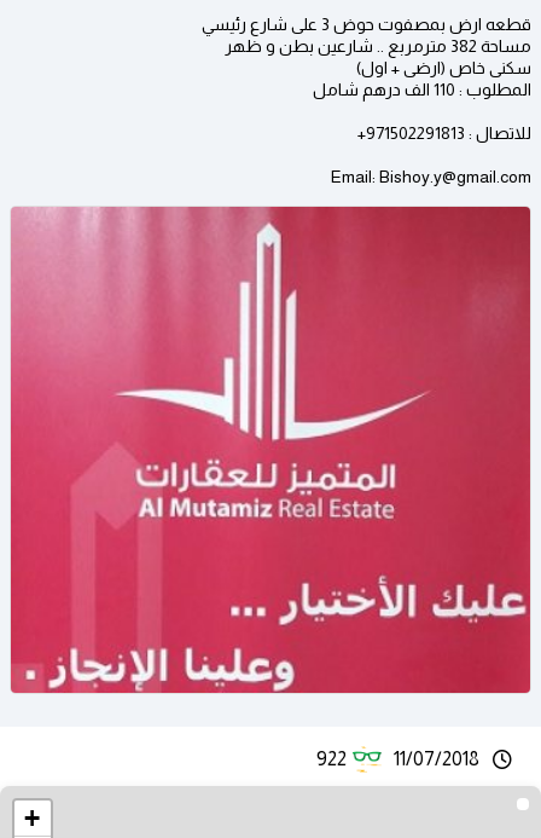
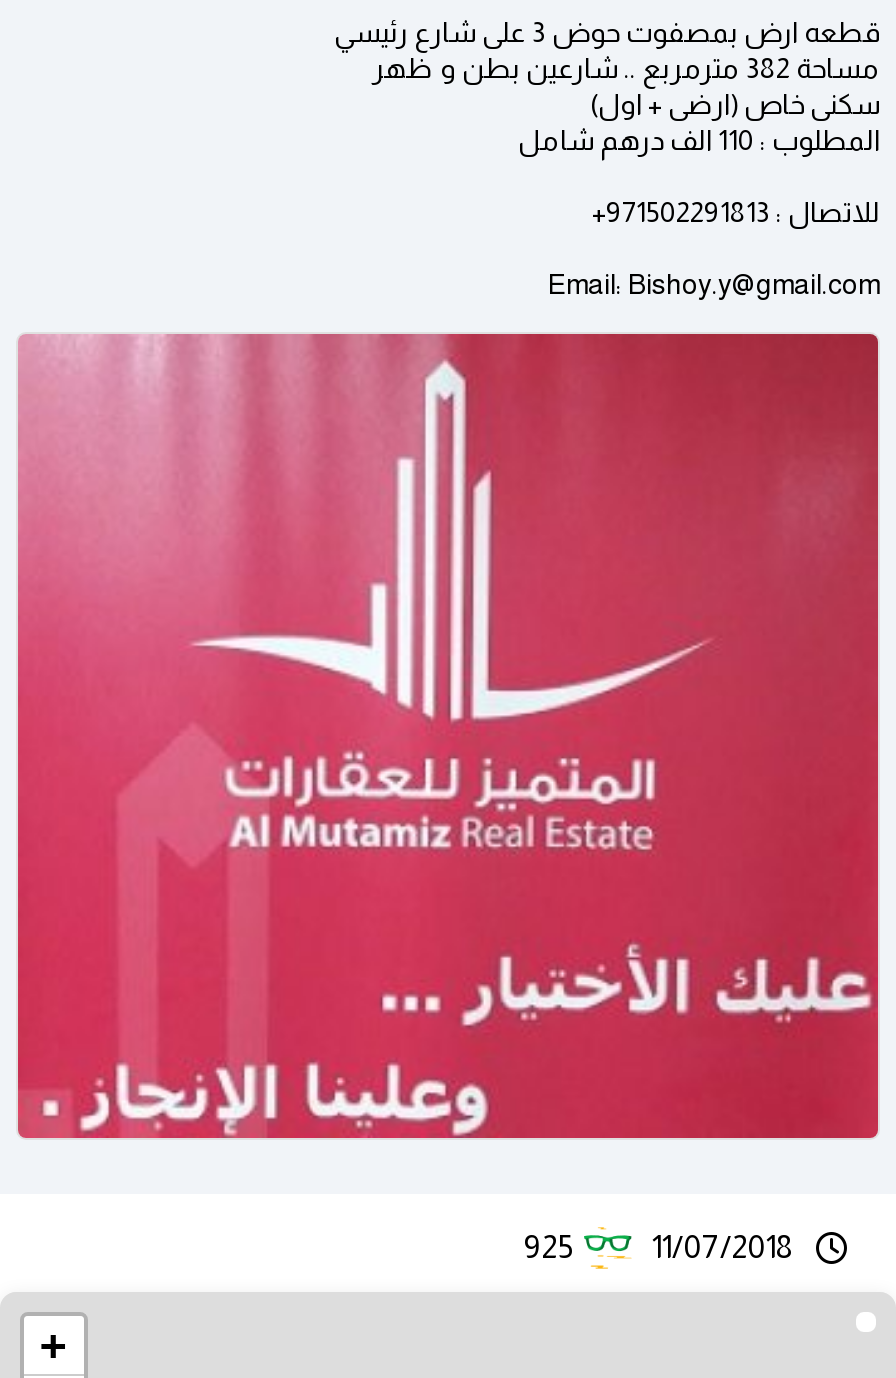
- 922
+ 925
